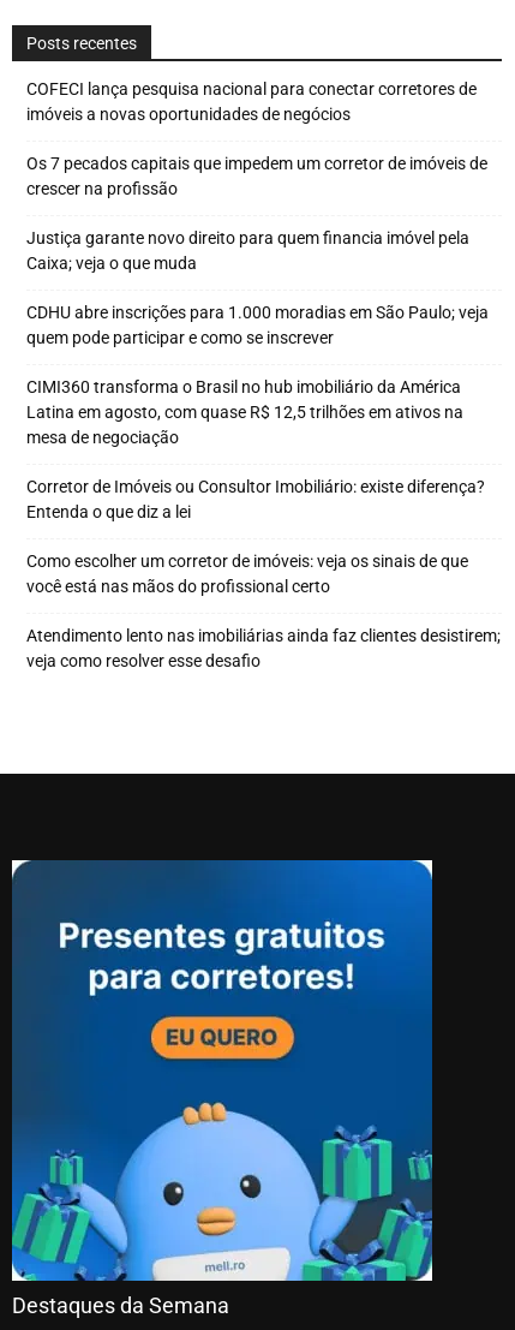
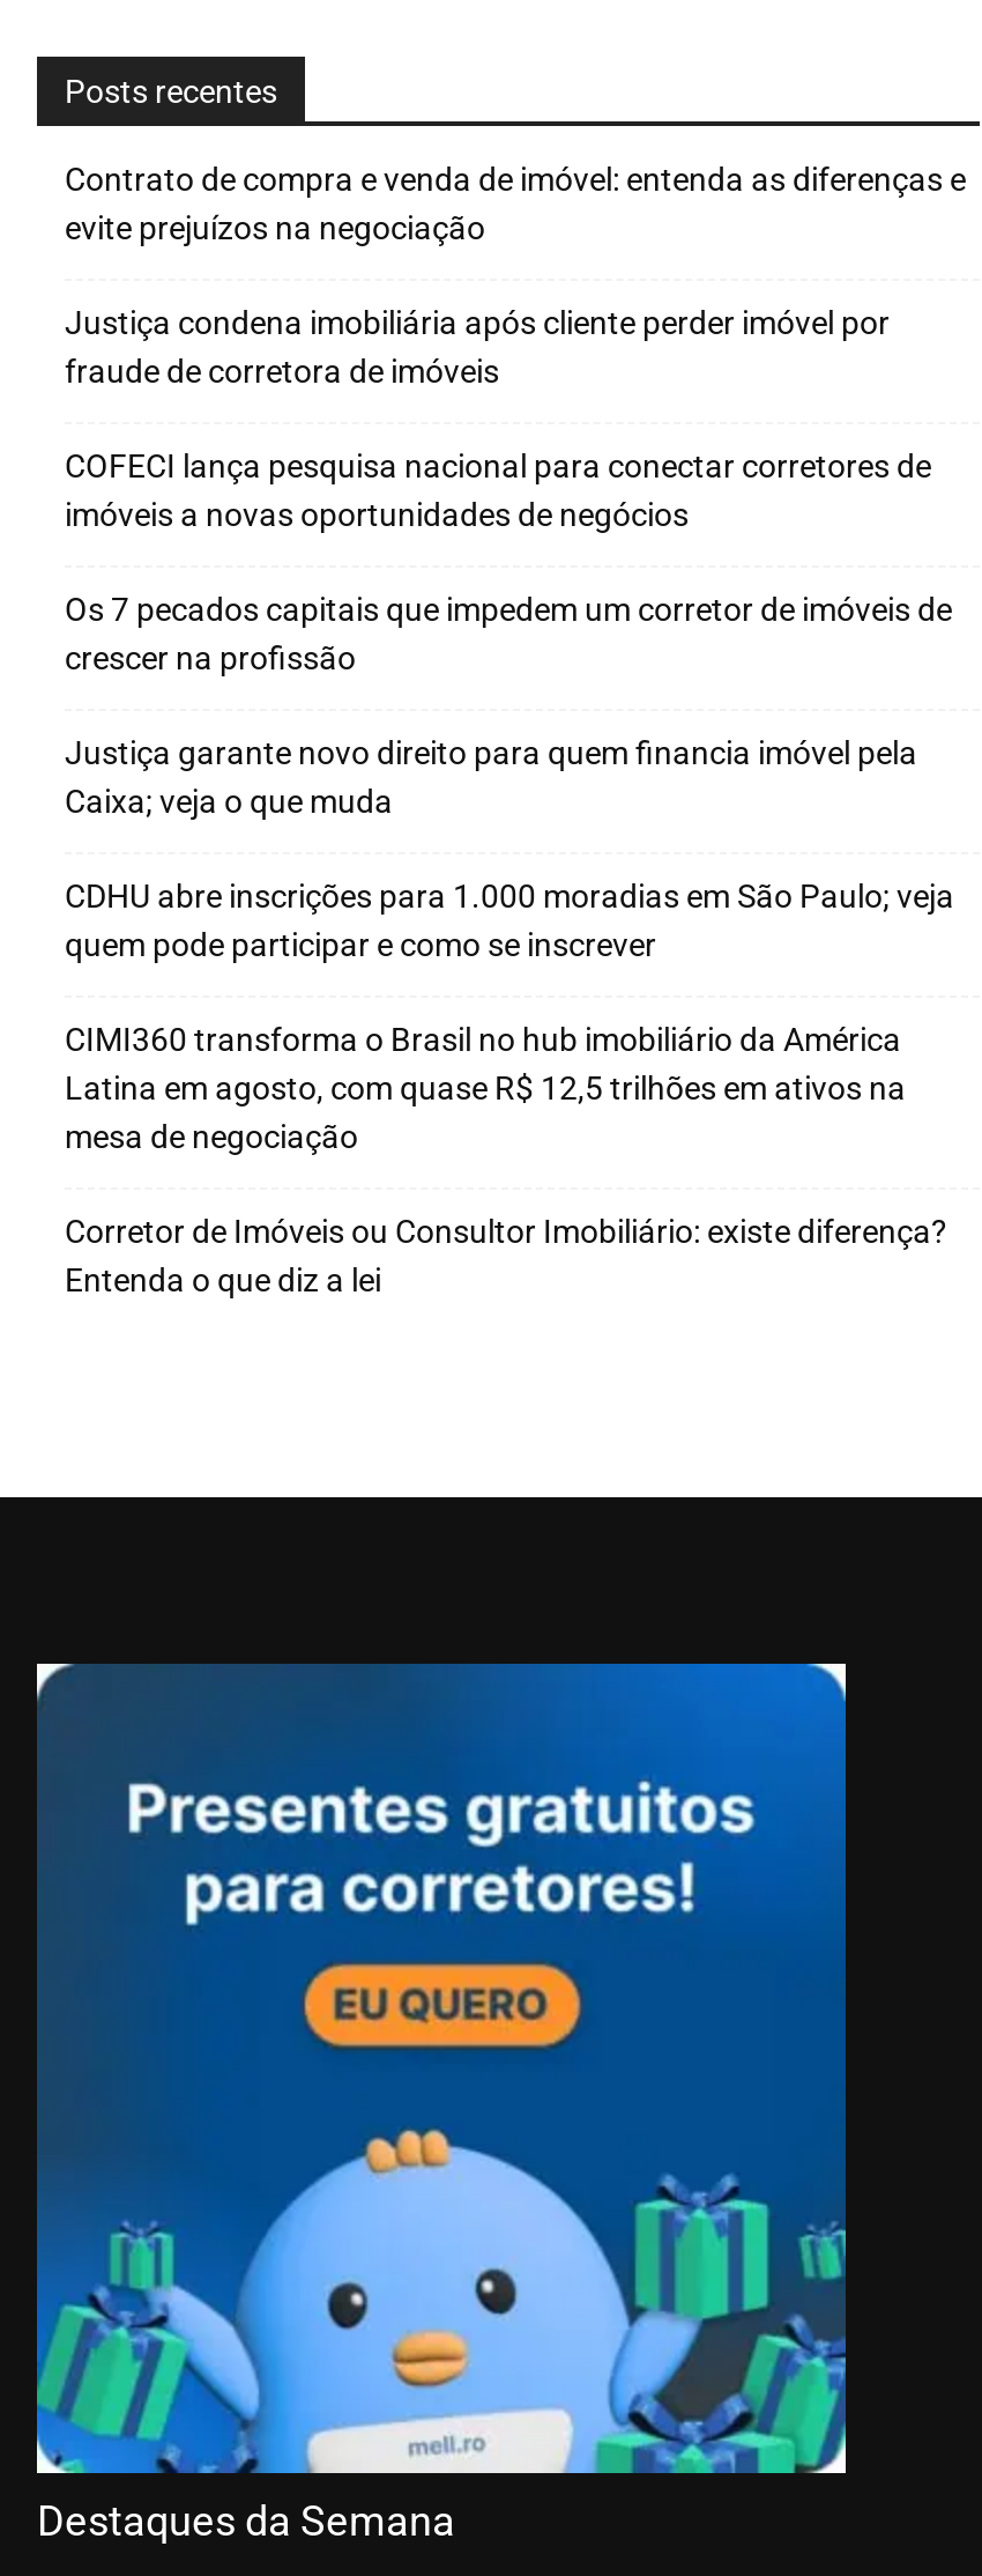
+ Contrato de compra e venda de imóvel: entenda as diferenças e
+ evite prejuízos na negociação
+ Justiça condena imobiliária após cliente perder imóvel por
+ fraude de corretora de imóveis

moved down: COFECI lança pesquisa nacional para conectar corretores de | imóveis a novas oportunidades de negócios | Os 7 pecados capitais que impedem um corretor de imóveis de | ... | Corretor de Imóveis ou Consultor Imobiliário: existe diferença? | Entenda o que diz a lei

- Como escolher um corretor de imóveis: veja os sinais de que
- você está nas mãos do profissional certo
- Atendimento lento nas imobiliárias ainda faz clientes desistirem;
- veja como resolver esse desafio
